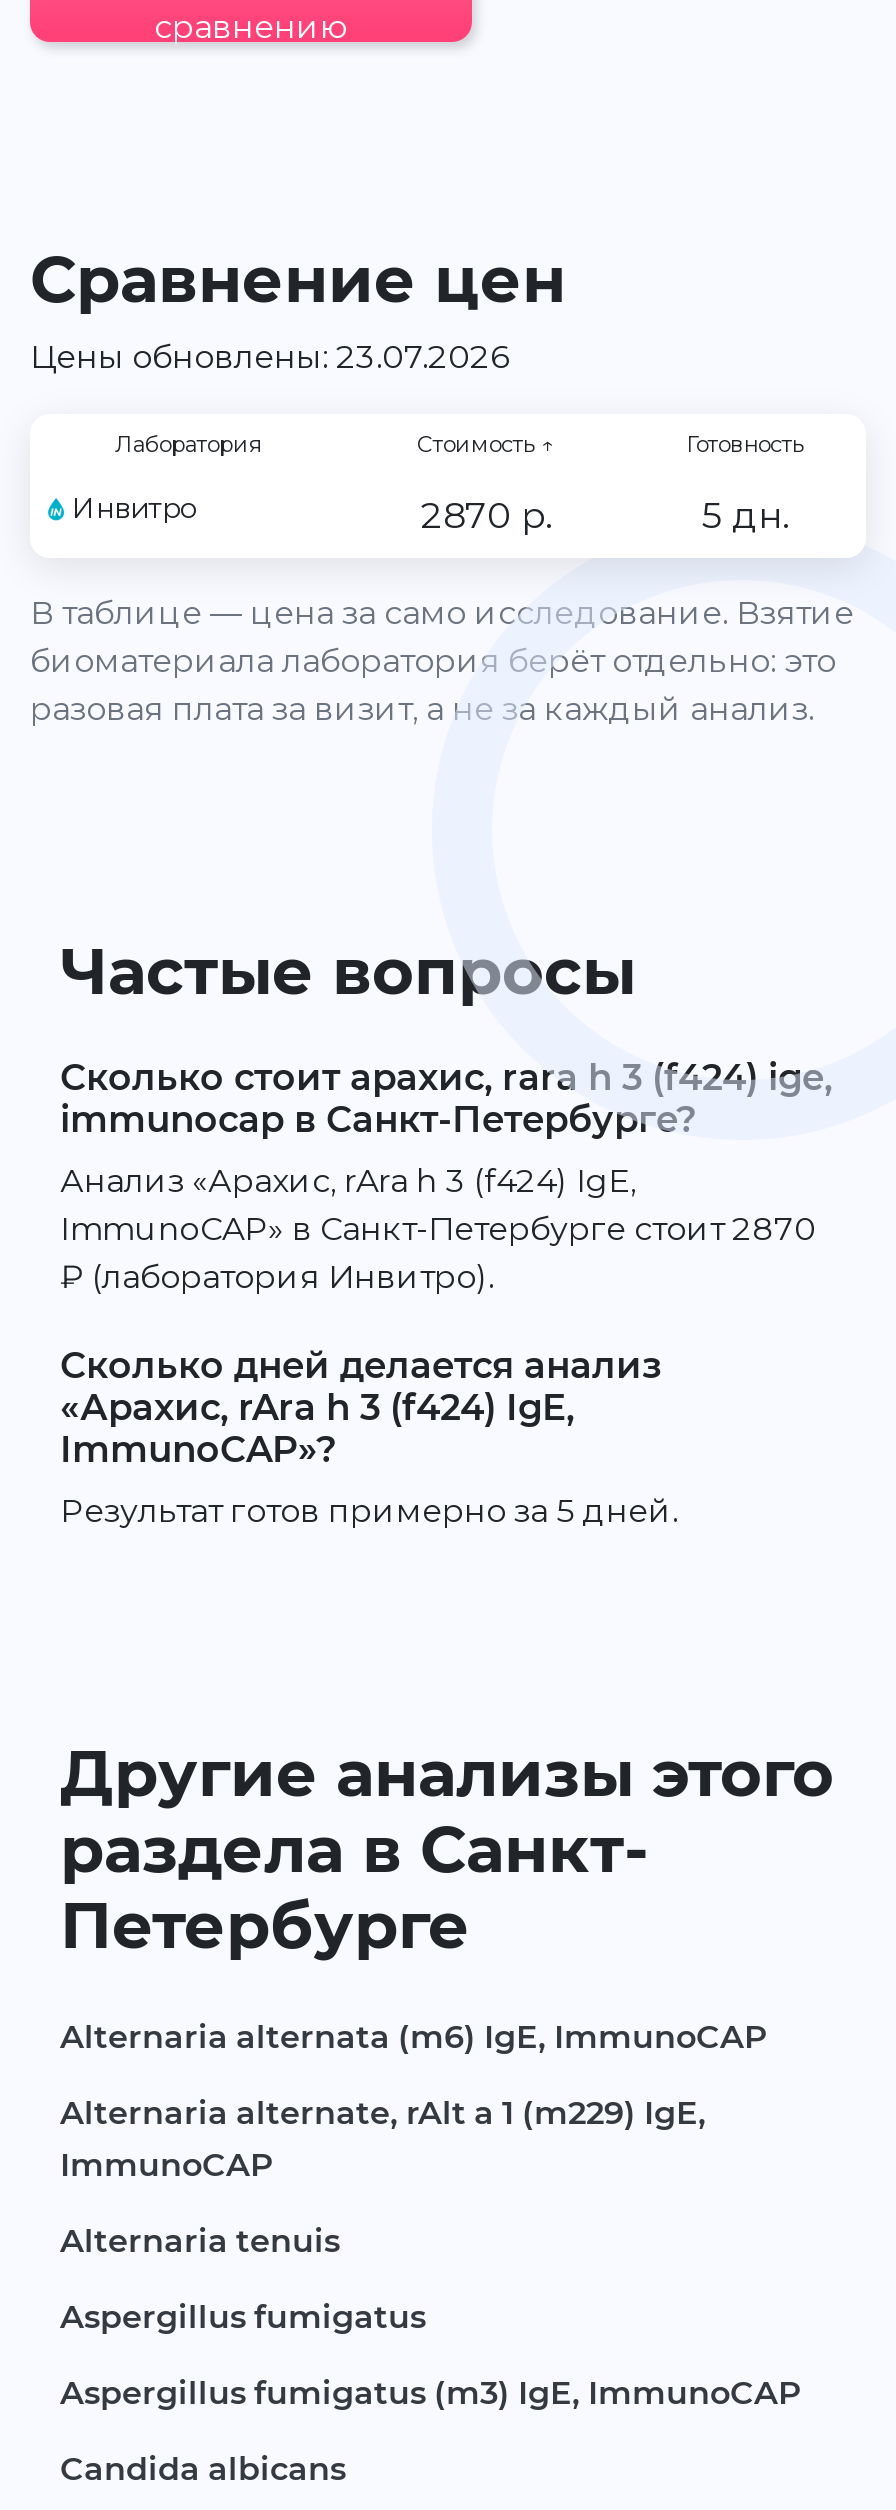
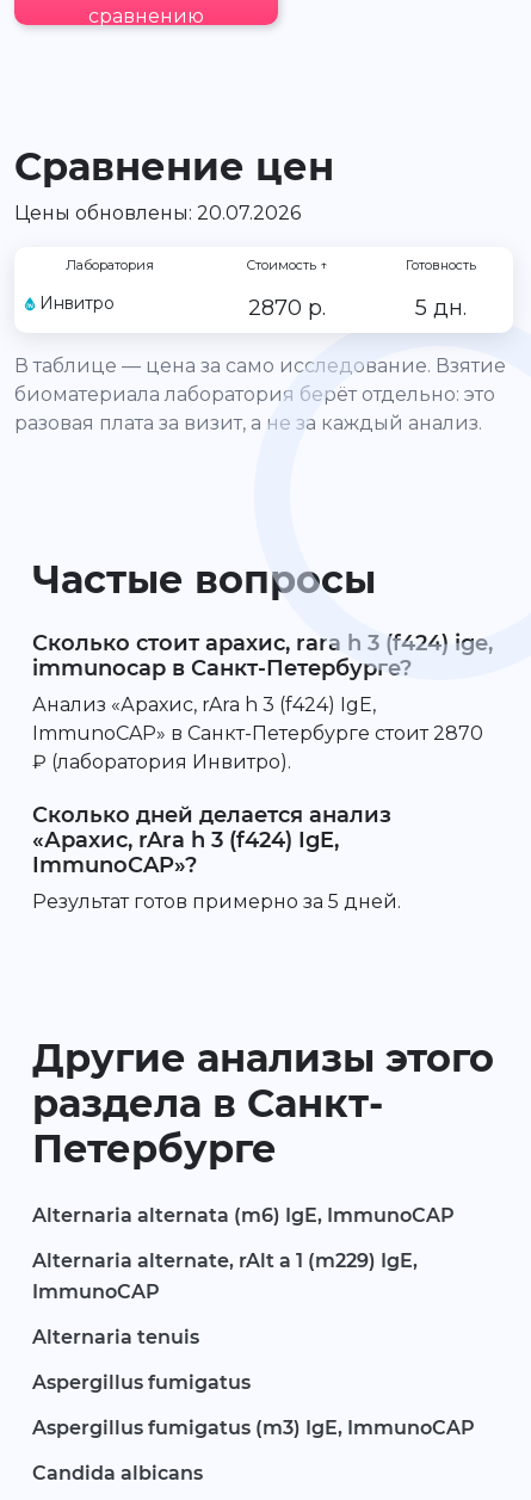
- Цены обновлены: 23.07.2026
+ Цены обновлены: 20.07.2026
